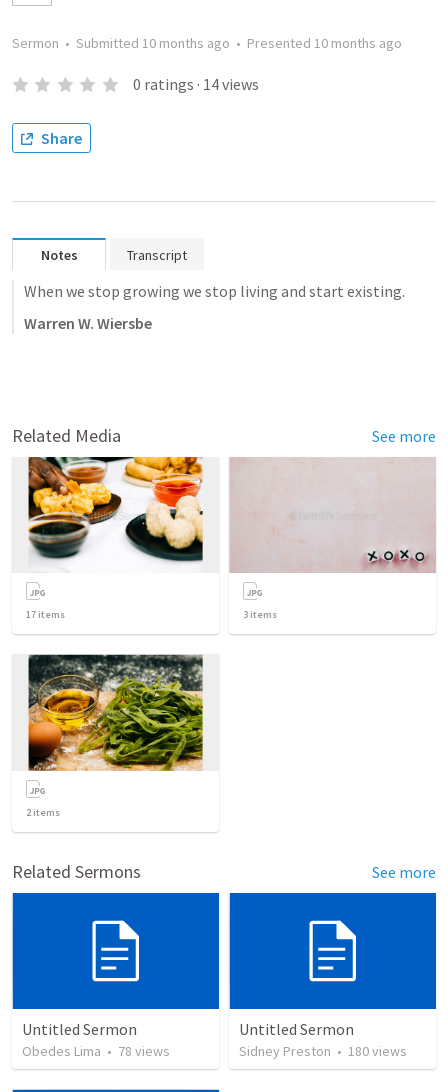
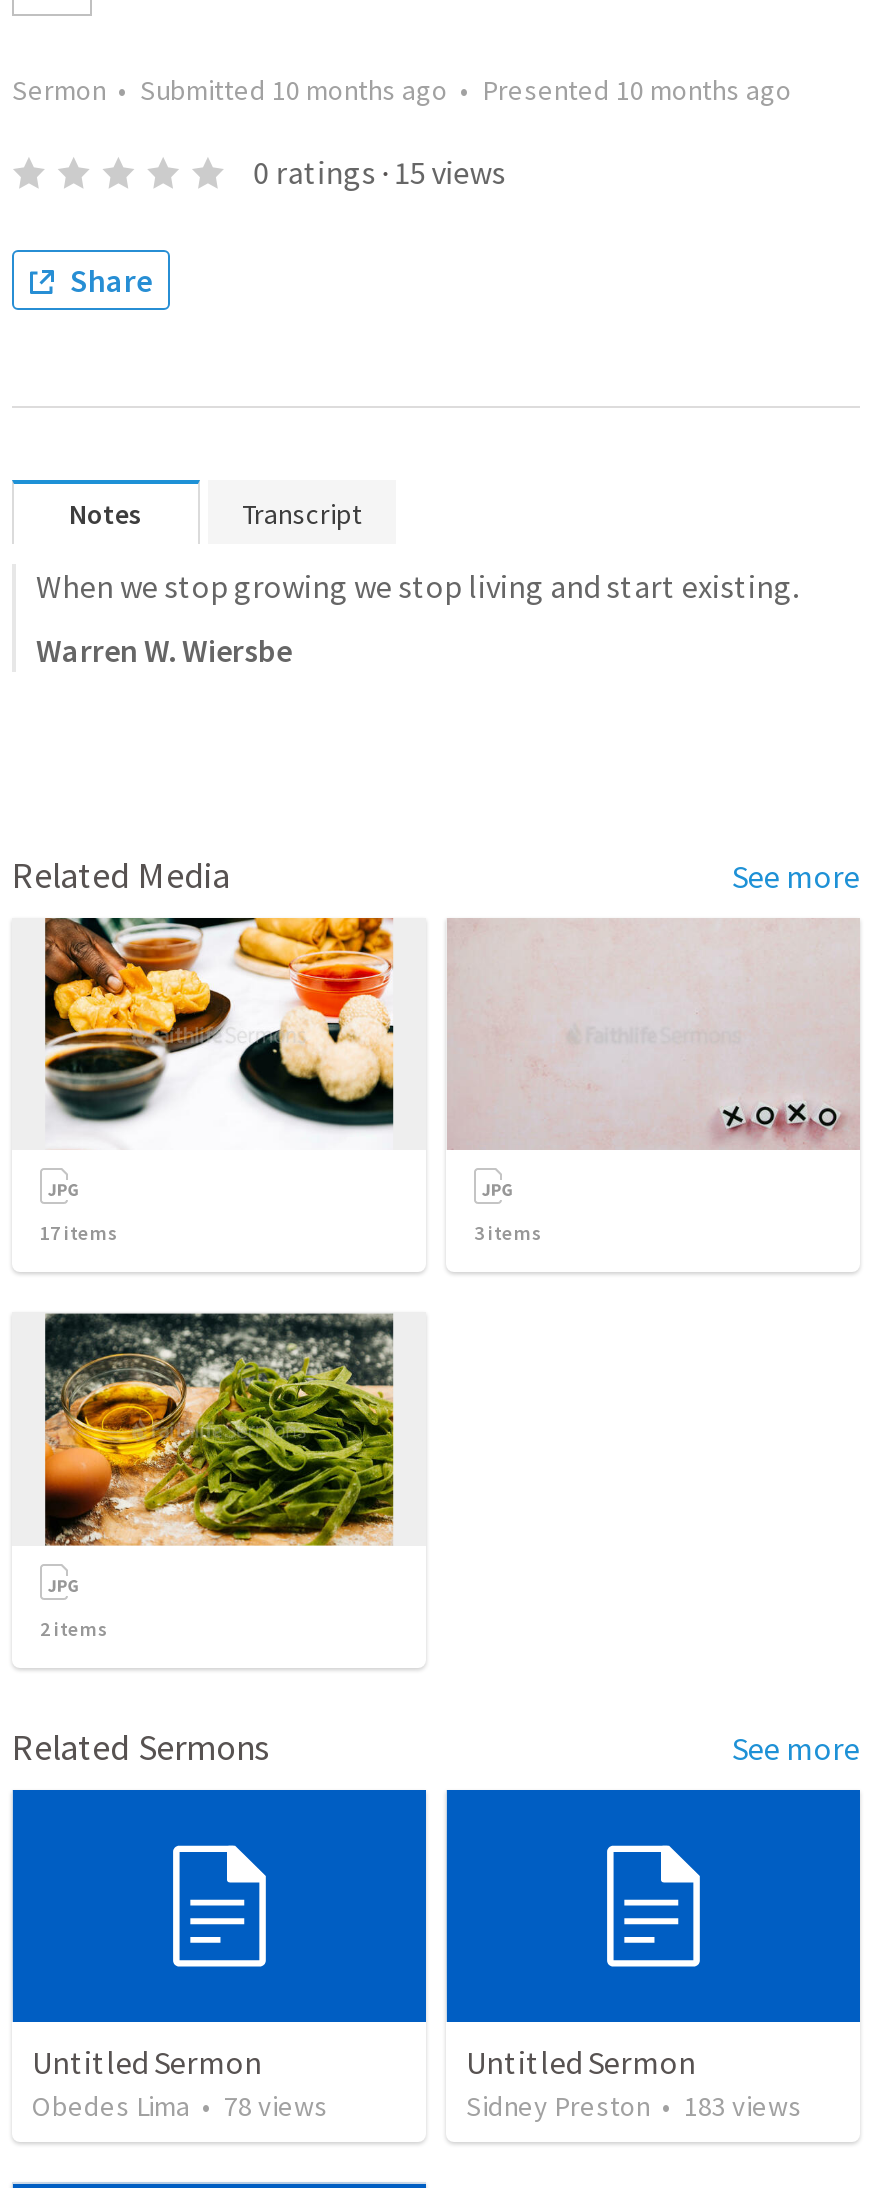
- 0 ratings · 14 views
+ 0 ratings · 15 views

- Sidney Preston • 180 views
+ Sidney Preston • 183 views
